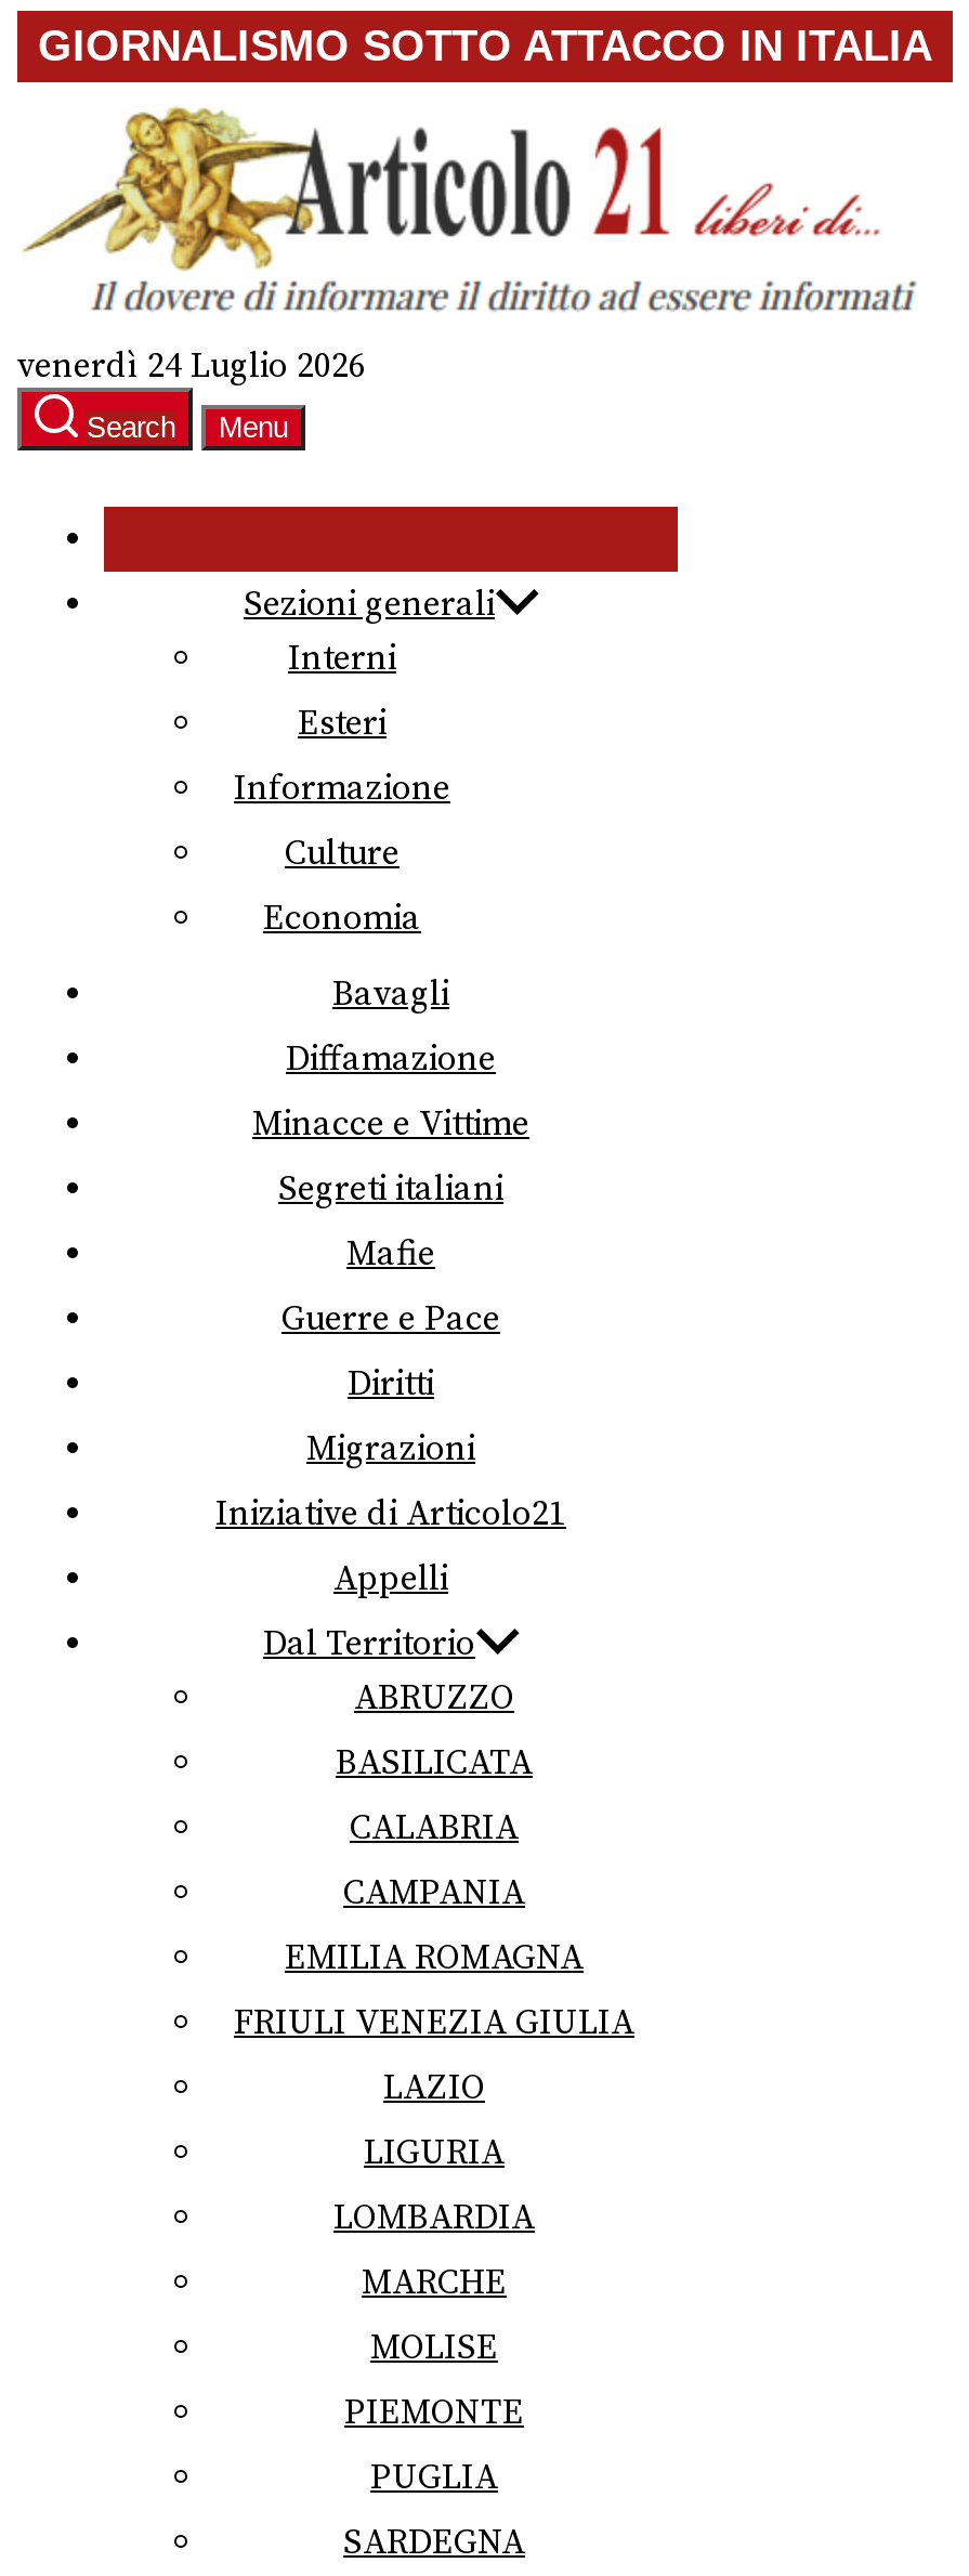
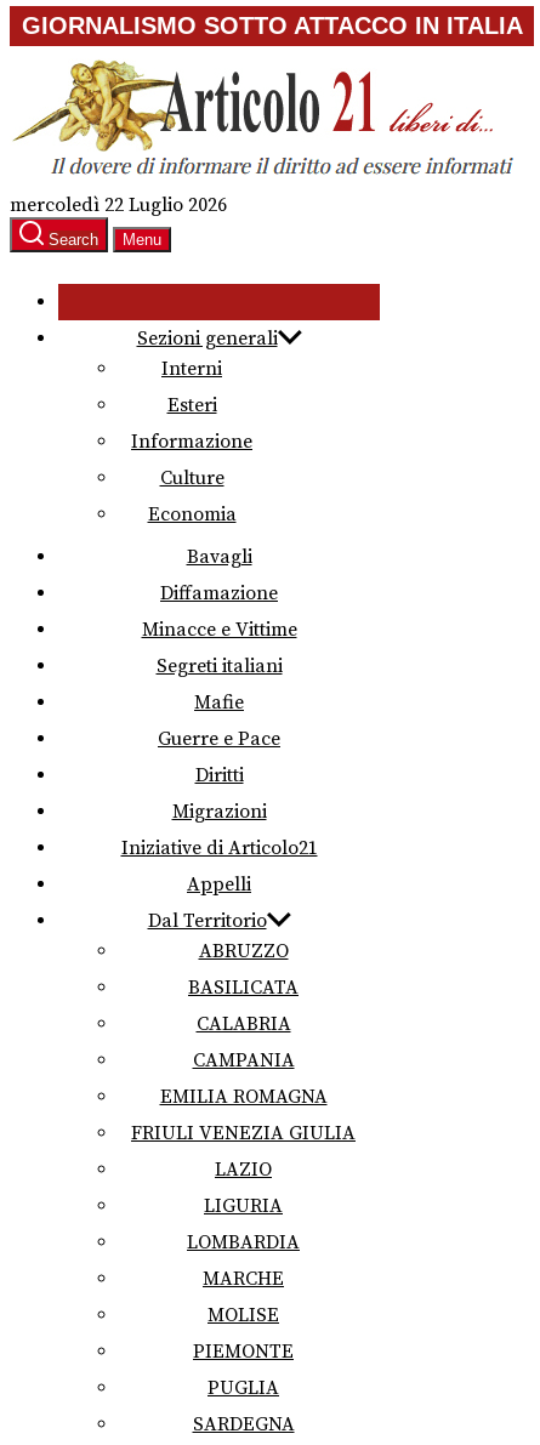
- venerdì 24 Luglio 2026
+ mercoledì 22 Luglio 2026
